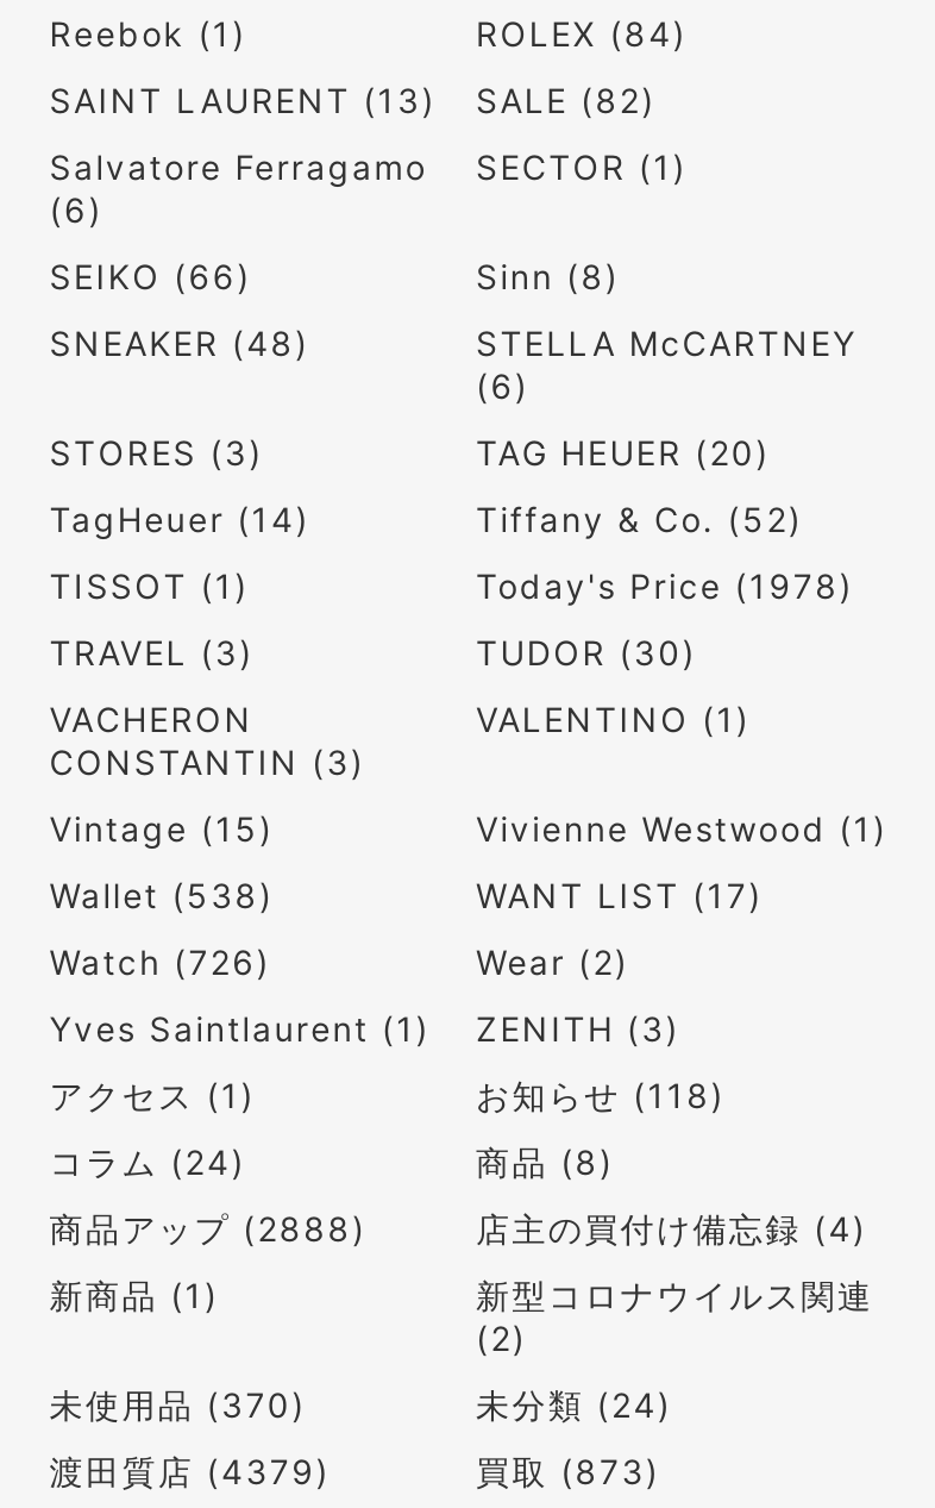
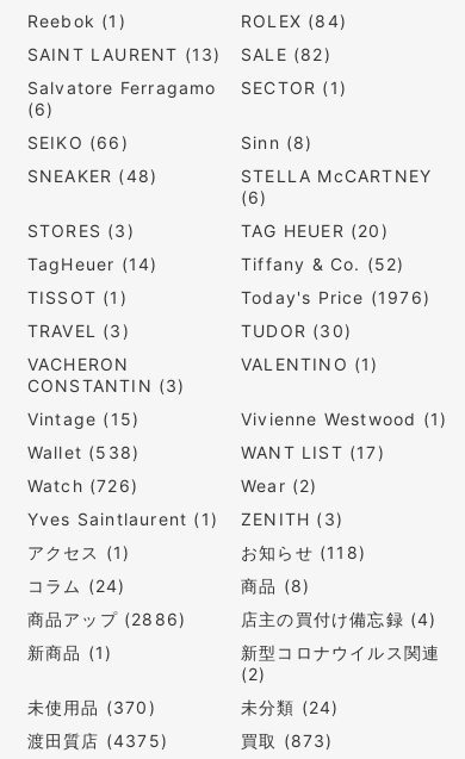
- Today's Price (1978)
+ Today's Price (1976)

- 商品アップ (2888)
+ 商品アップ (2886)

- 渡田質店 (4379)
+ 渡田質店 (4375)
